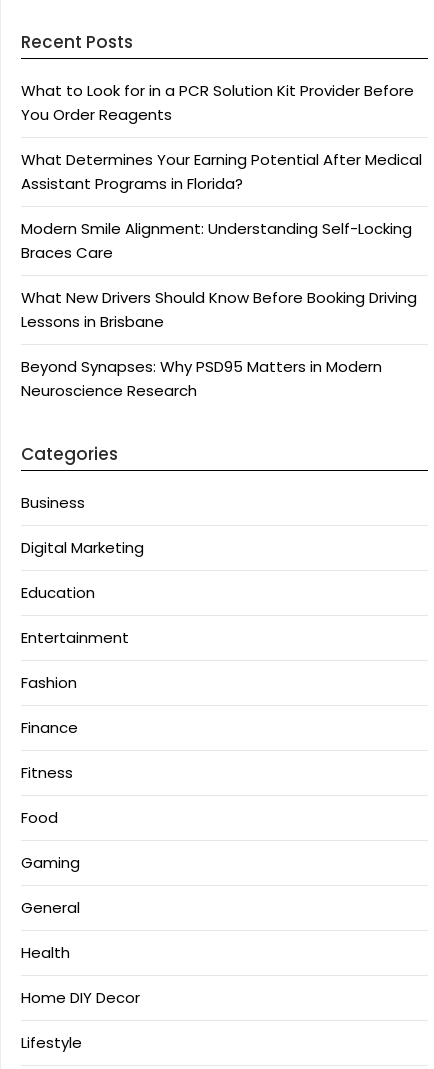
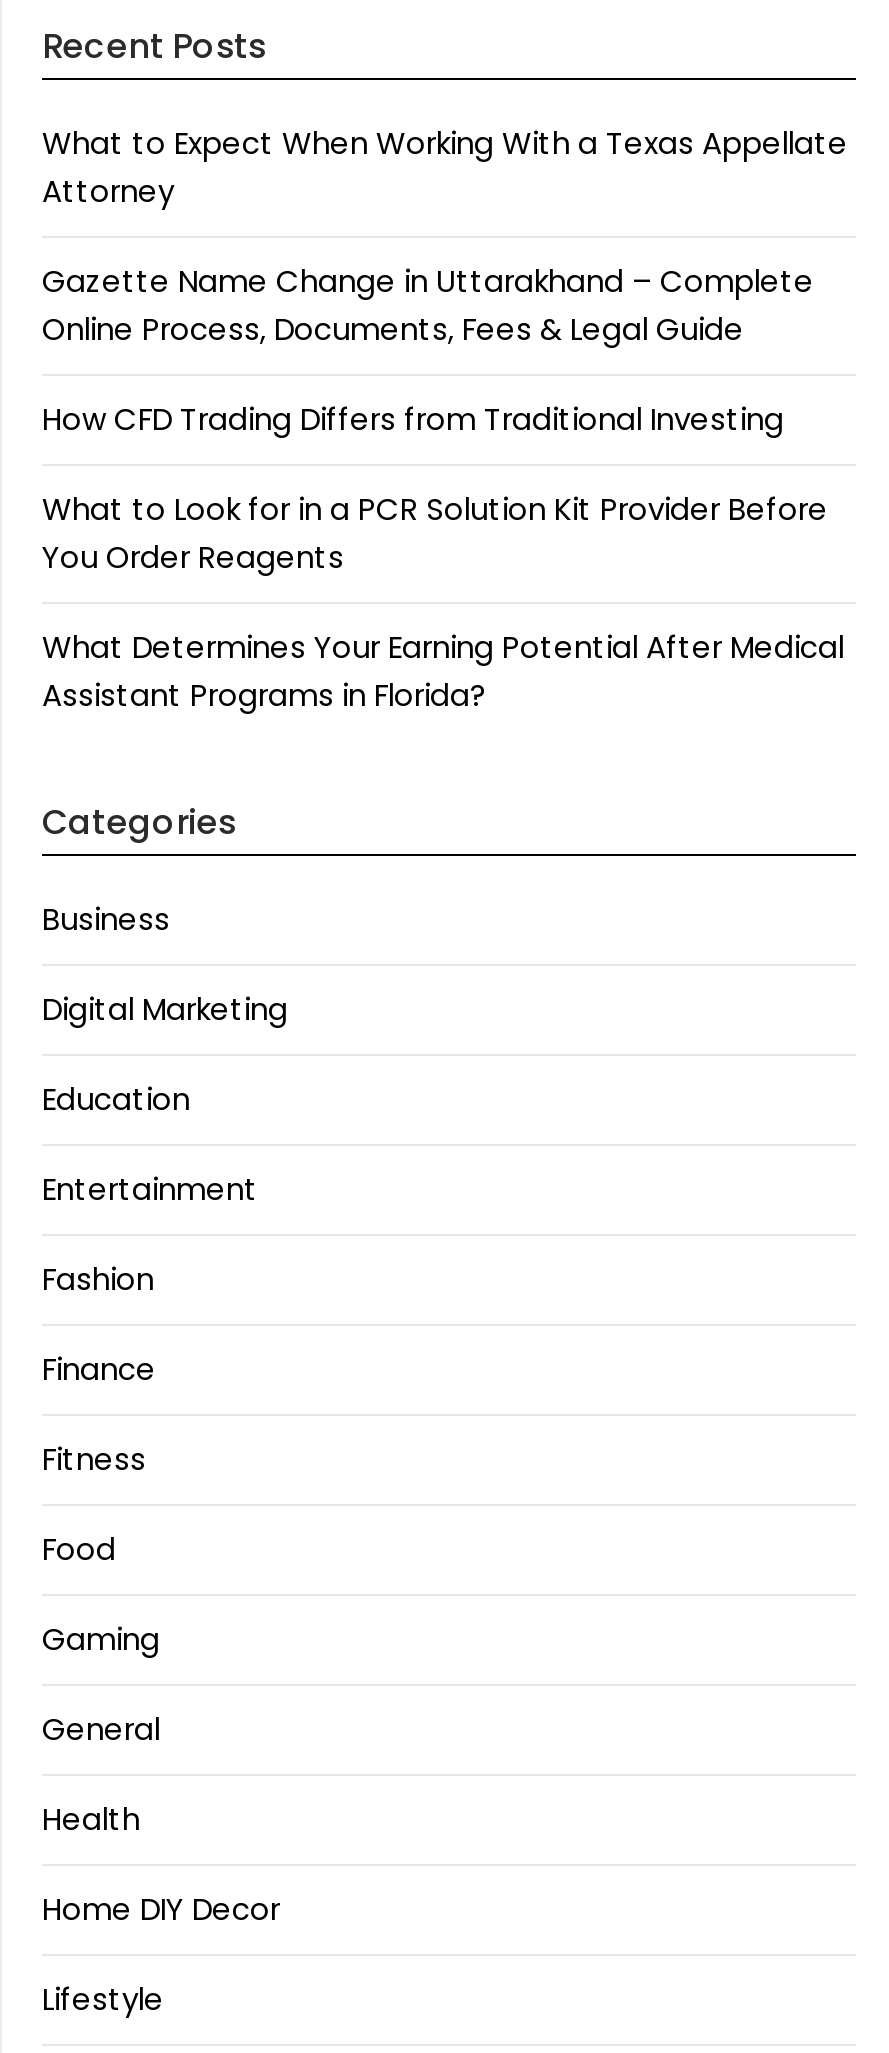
+ What to Expect When Working With a Texas Appellate
+ Attorney
+ Gazette Name Change in Uttarakhand – Complete
+ Online Process, Documents, Fees & Legal Guide
+ How CFD Trading Differs from Traditional Investing

moved down: What to Look for in a PCR Solution Kit Provider Before | You Order Reagents | What Determines Your Earning Potential After Medical | Assistant Programs in Florida?

- Modern Smile Alignment: Understanding Self-Locking
- Braces Care
- What New Drivers Should Know Before Booking Driving
- Lessons in Brisbane
- Beyond Synapses: Why PSD95 Matters in Modern
- Neuroscience Research
